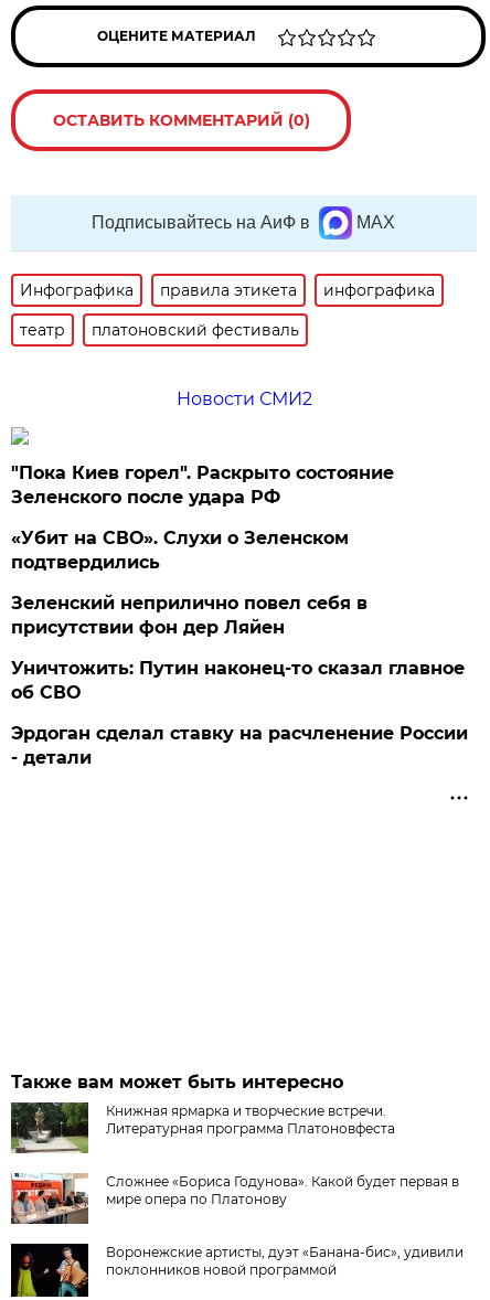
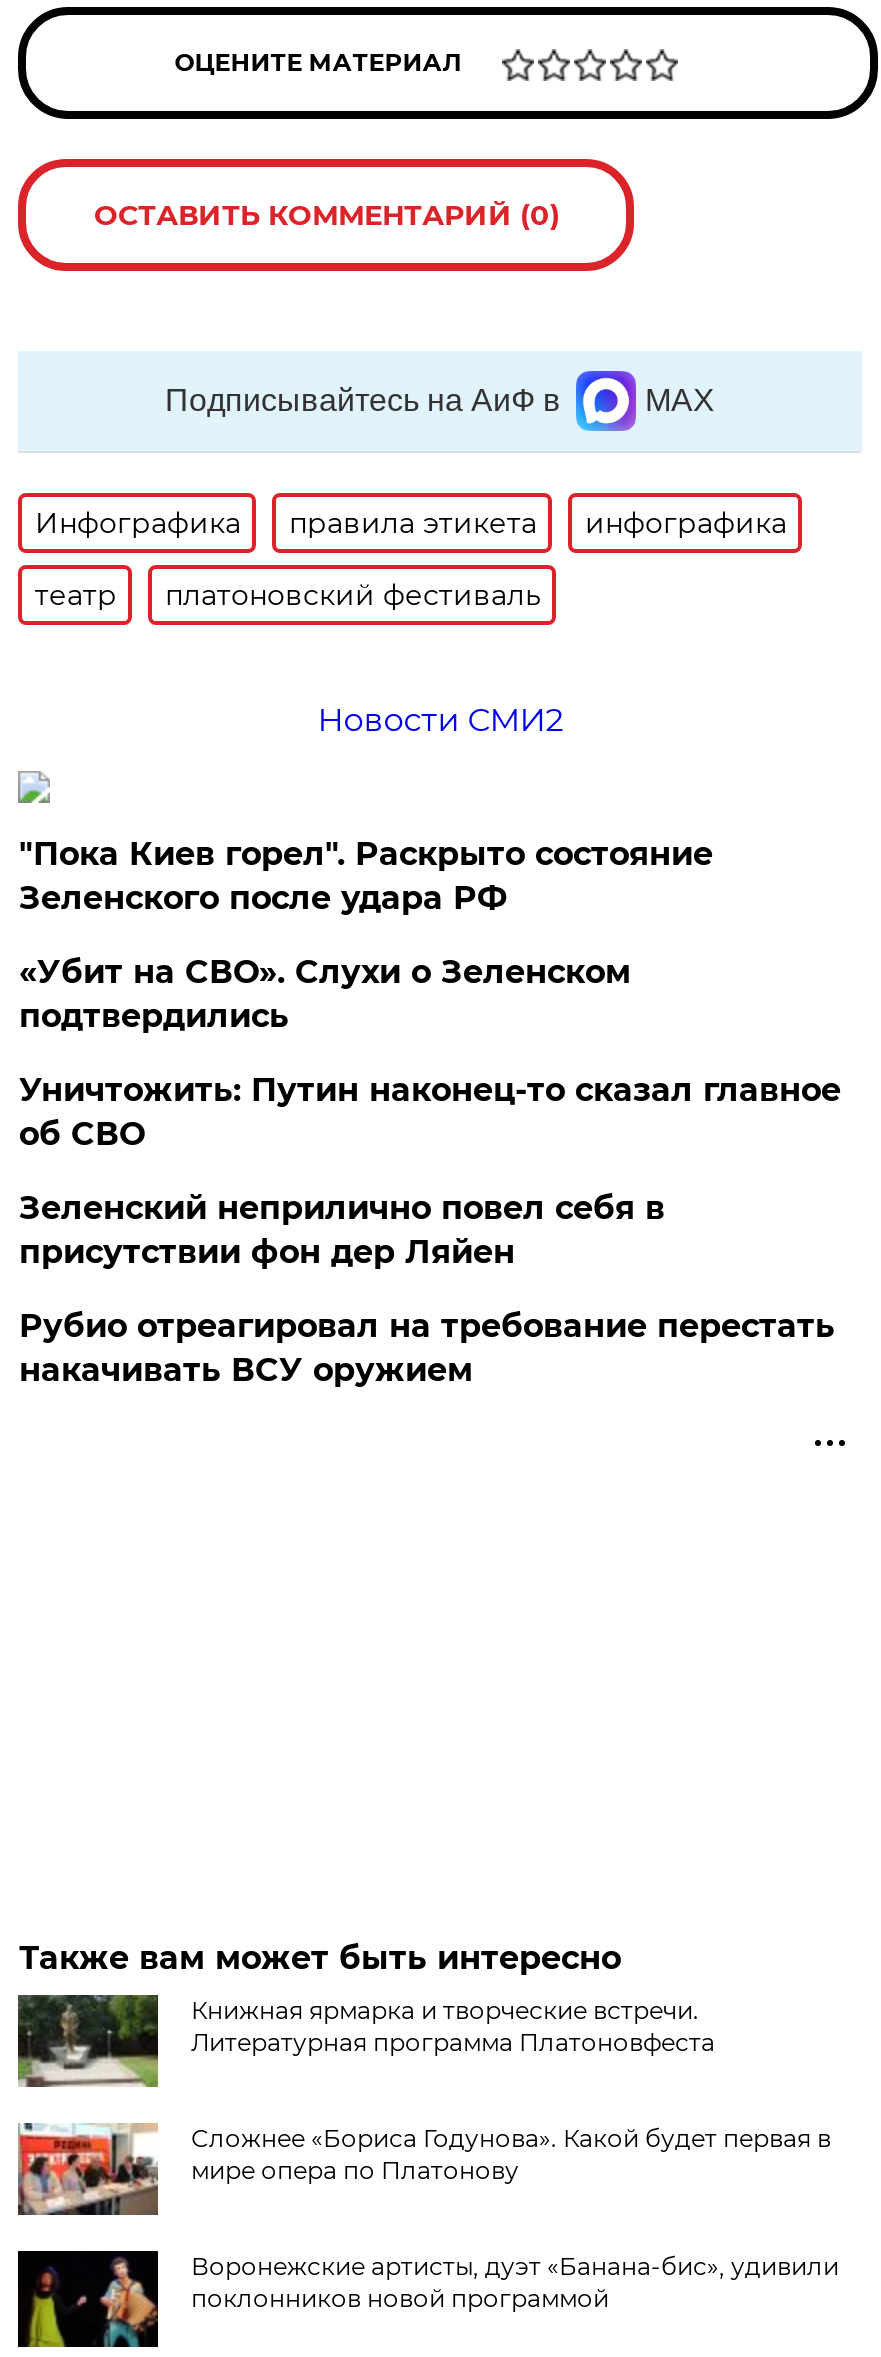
moved down: Зеленский неприлично повел cебя в | присутствии фон дер Ляйен

moved up: Уничтожить: Путин наконец-то сказал главное | об СВО

- Эрдоган сделал ставку на расчленение России
- - детали
+ Рубио отреагировал на требование перестать
+ накачивать ВСУ оружием
